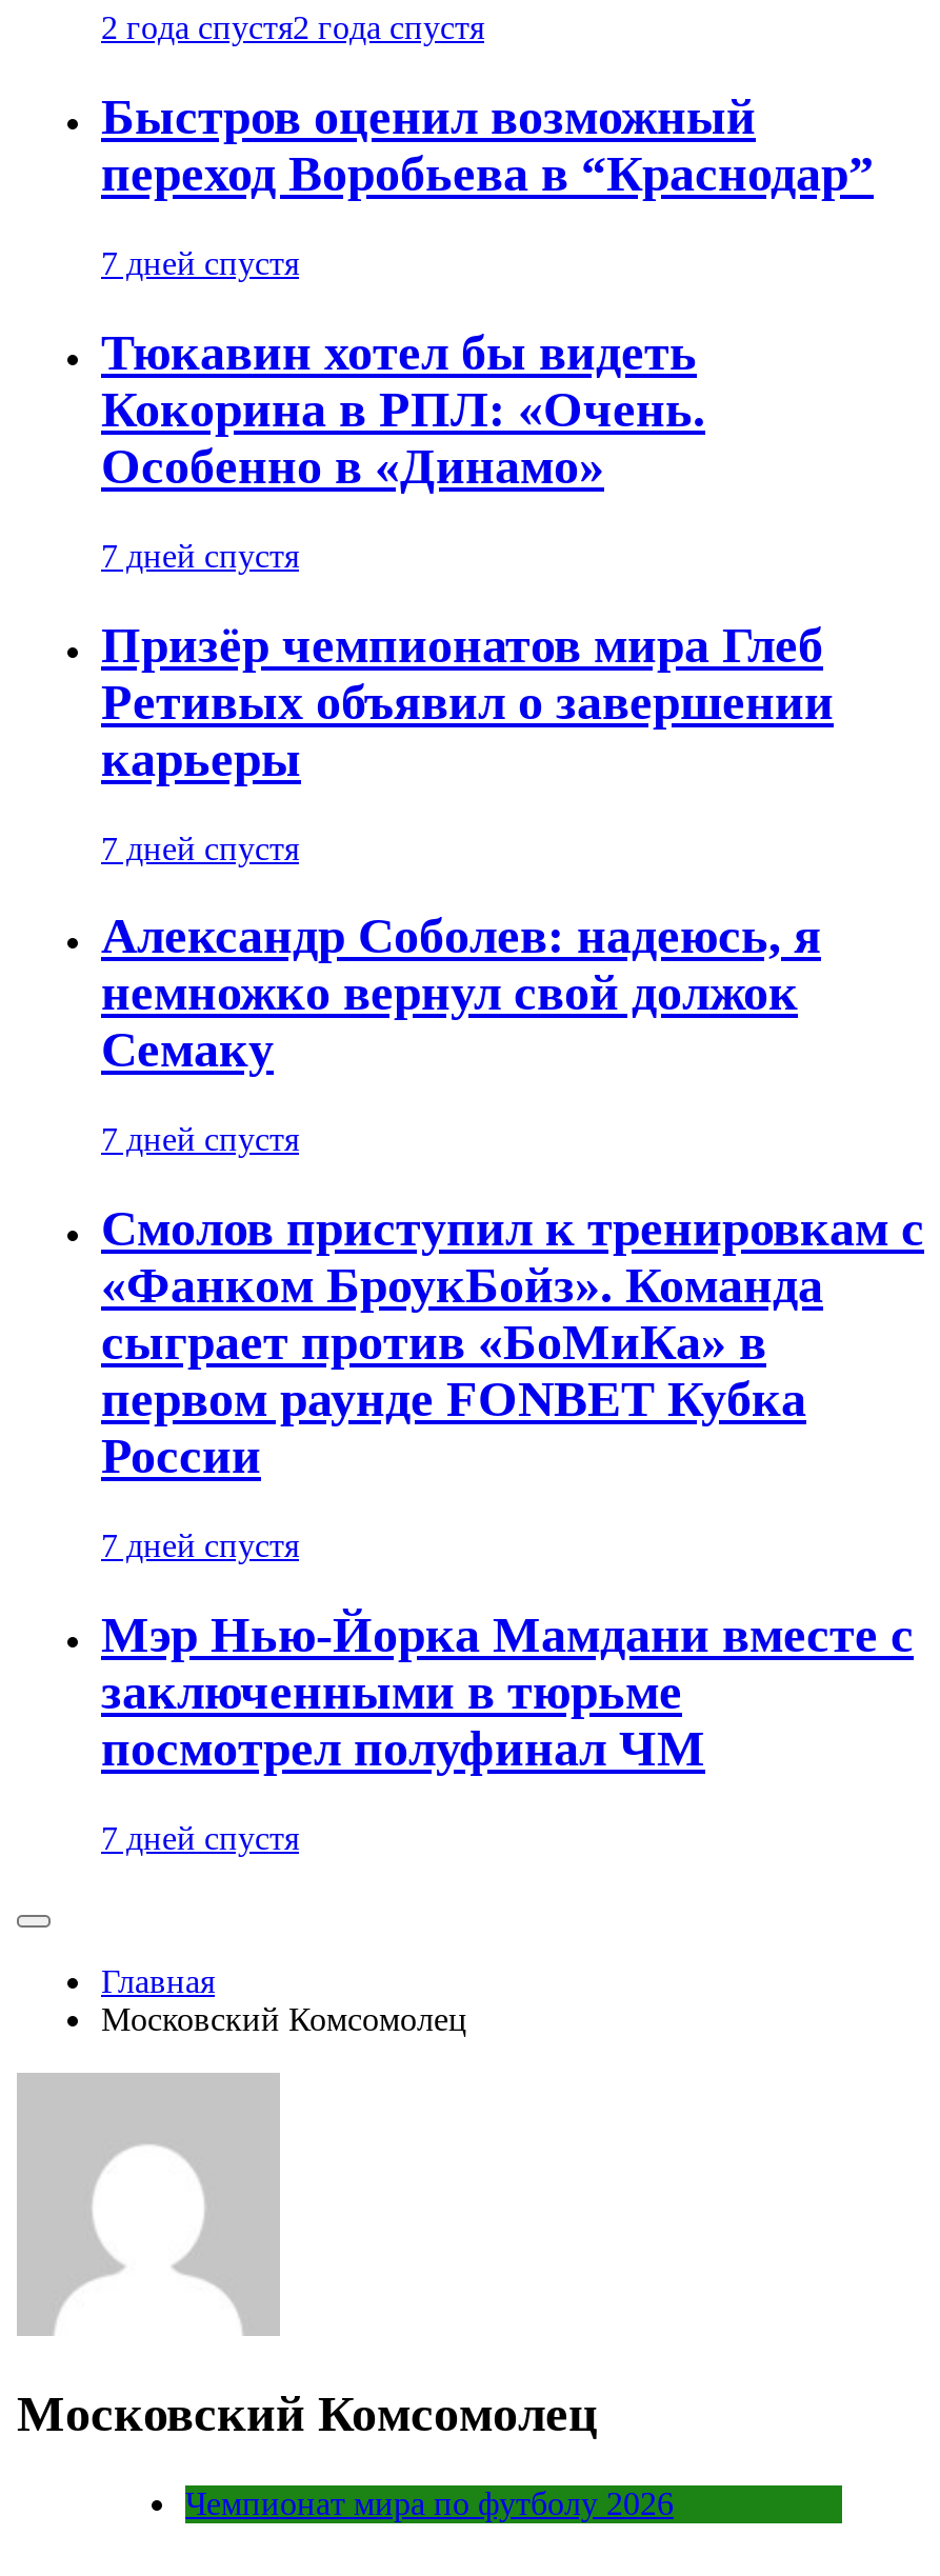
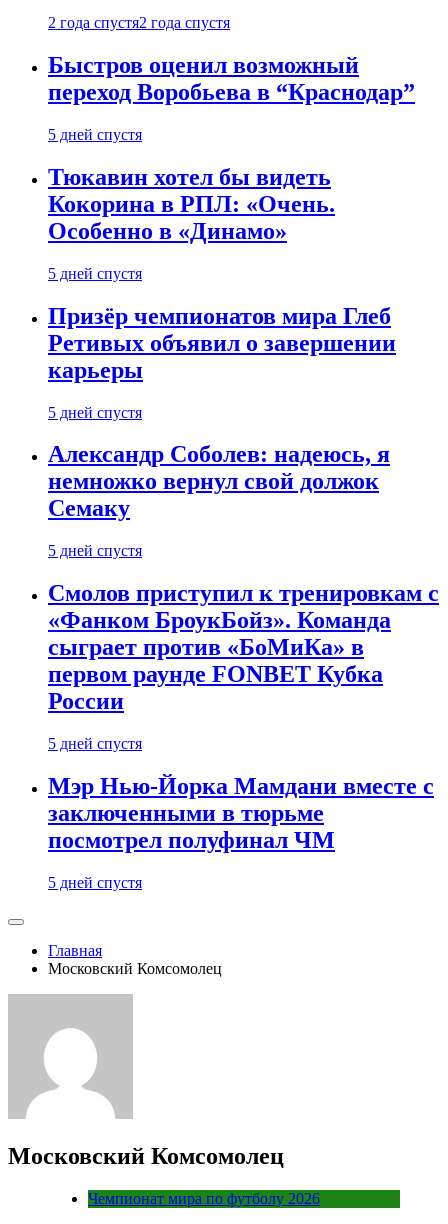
- 7 дней спустя
+ 5 дней спустя

- 7 дней спустя
+ 5 дней спустя

- 7 дней спустя
+ 5 дней спустя

- 7 дней спустя
+ 5 дней спустя

- 7 дней спустя
+ 5 дней спустя

- 7 дней спустя
+ 5 дней спустя
